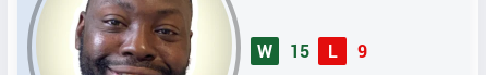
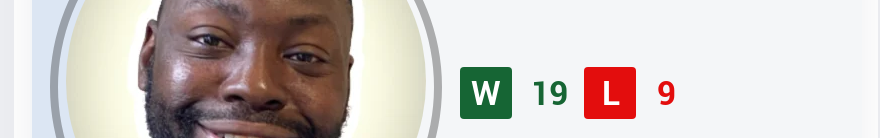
- W 15 L 9
+ W 19 L 9
